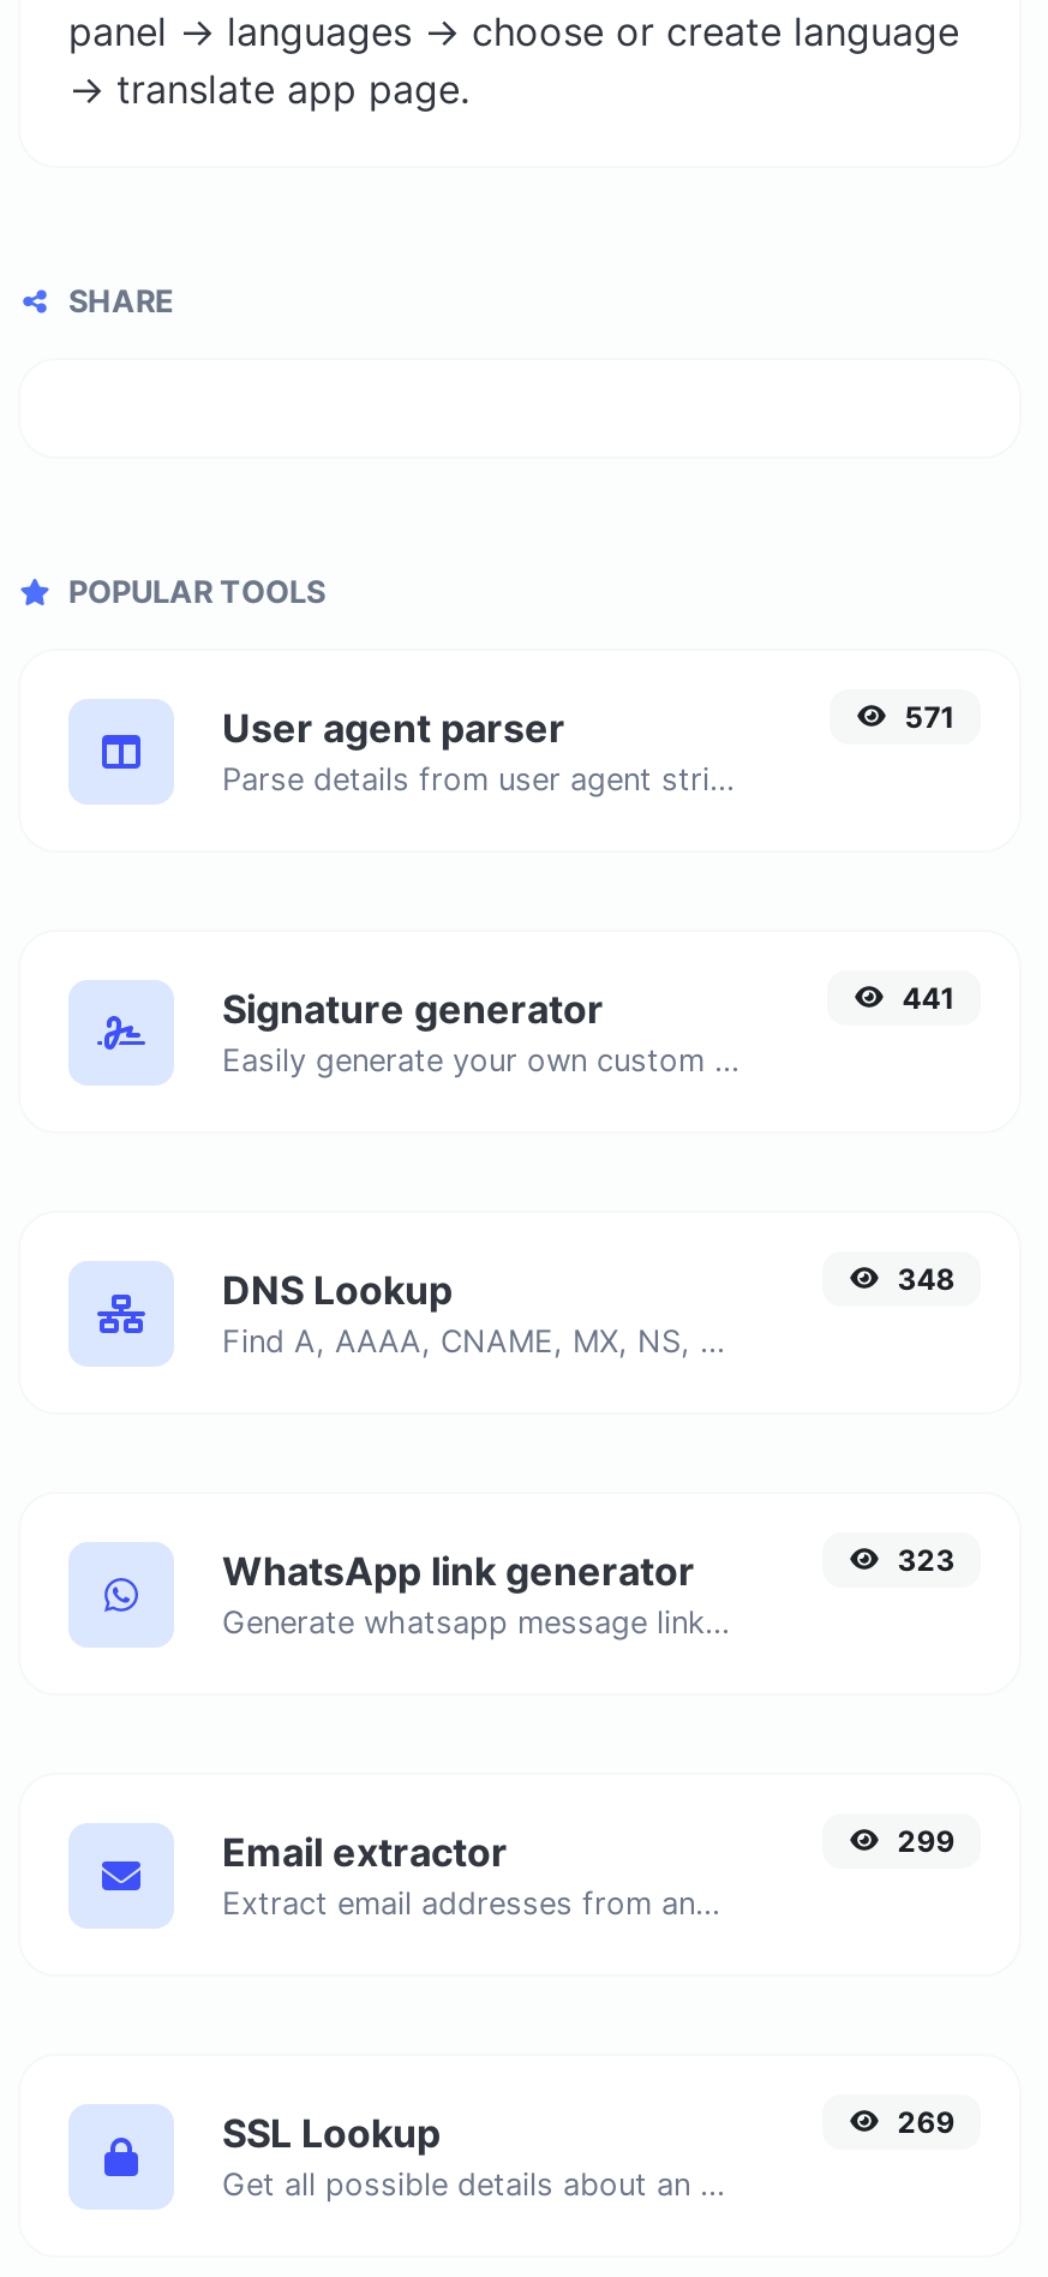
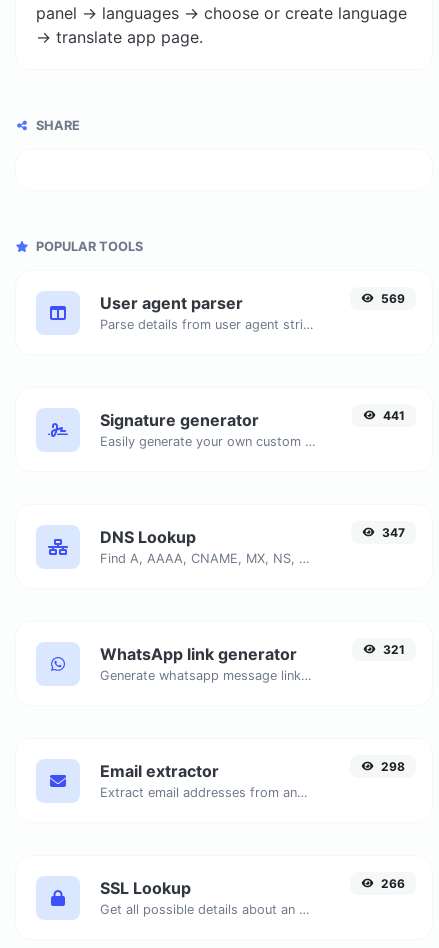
- 571
+ 569

- 348
+ 347

- 323
+ 321

- 299
+ 298

- 269
+ 266
